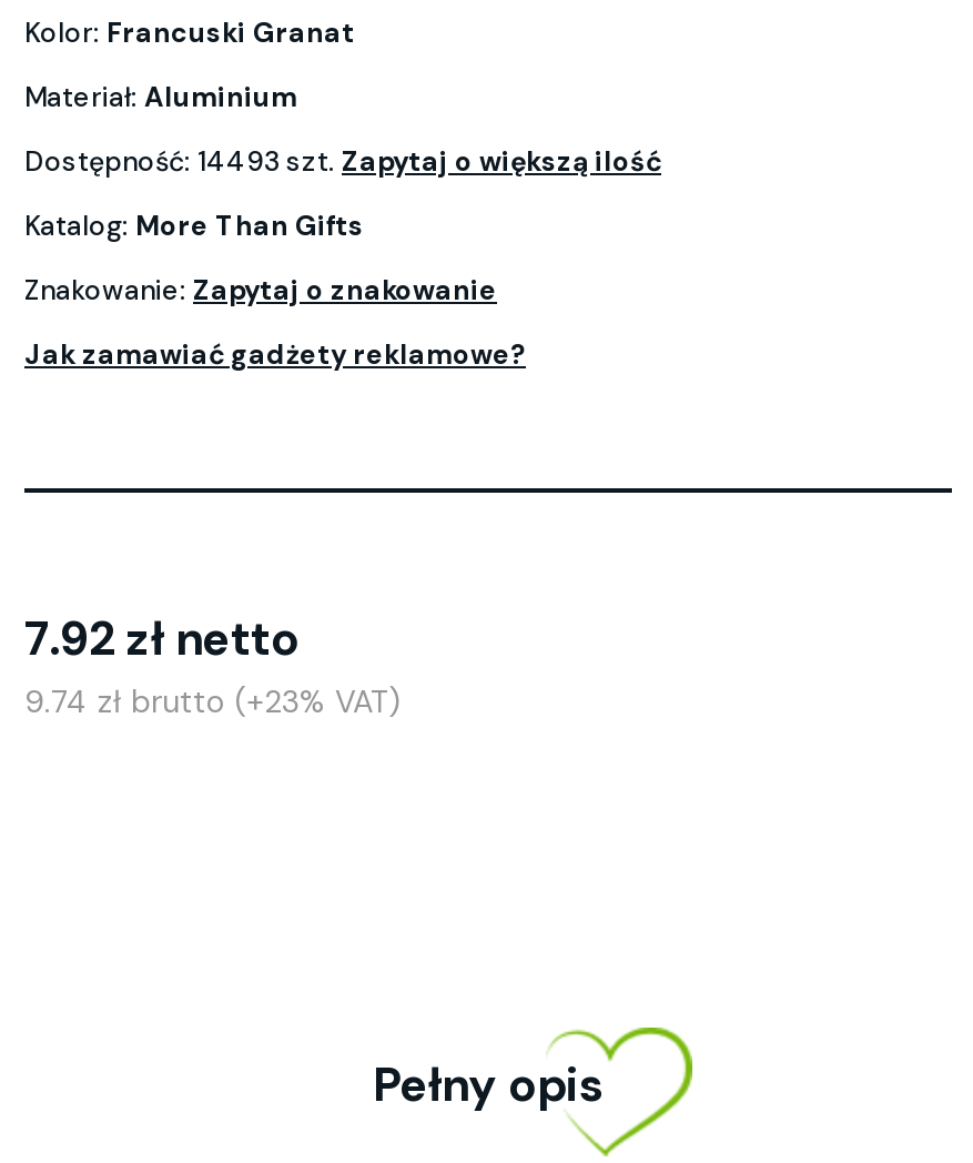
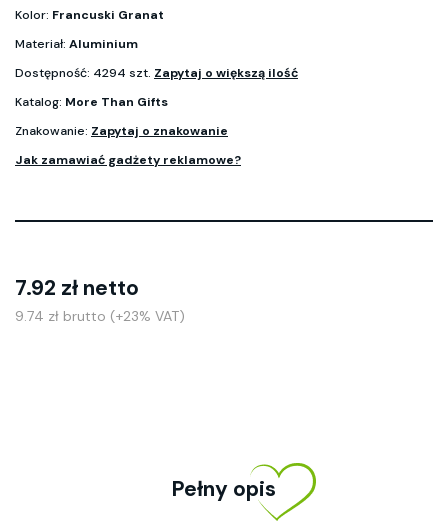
- Dostępność: 14493 szt. Zapytaj o większą ilość
+ Dostępność: 4294 szt. Zapytaj o większą ilość
